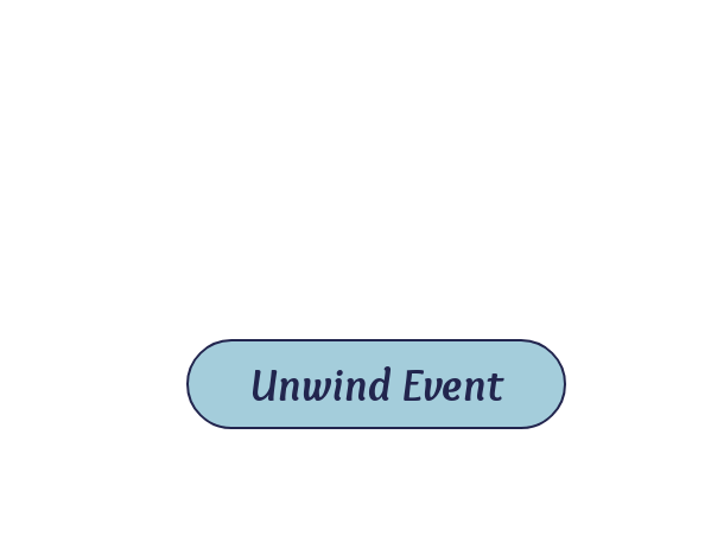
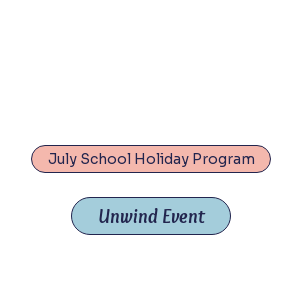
+ July School Holiday Program
